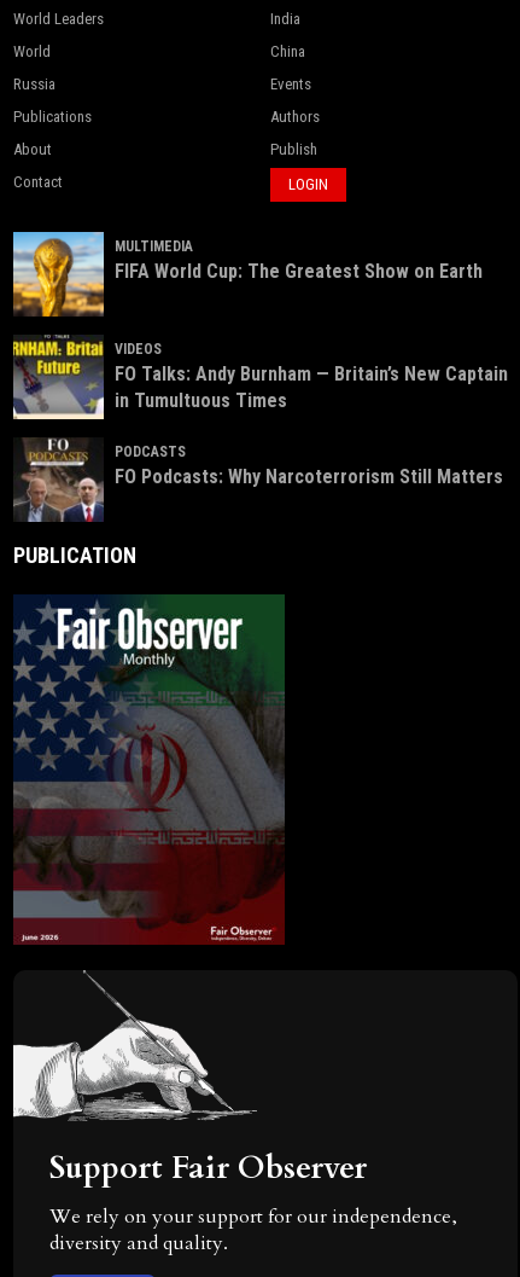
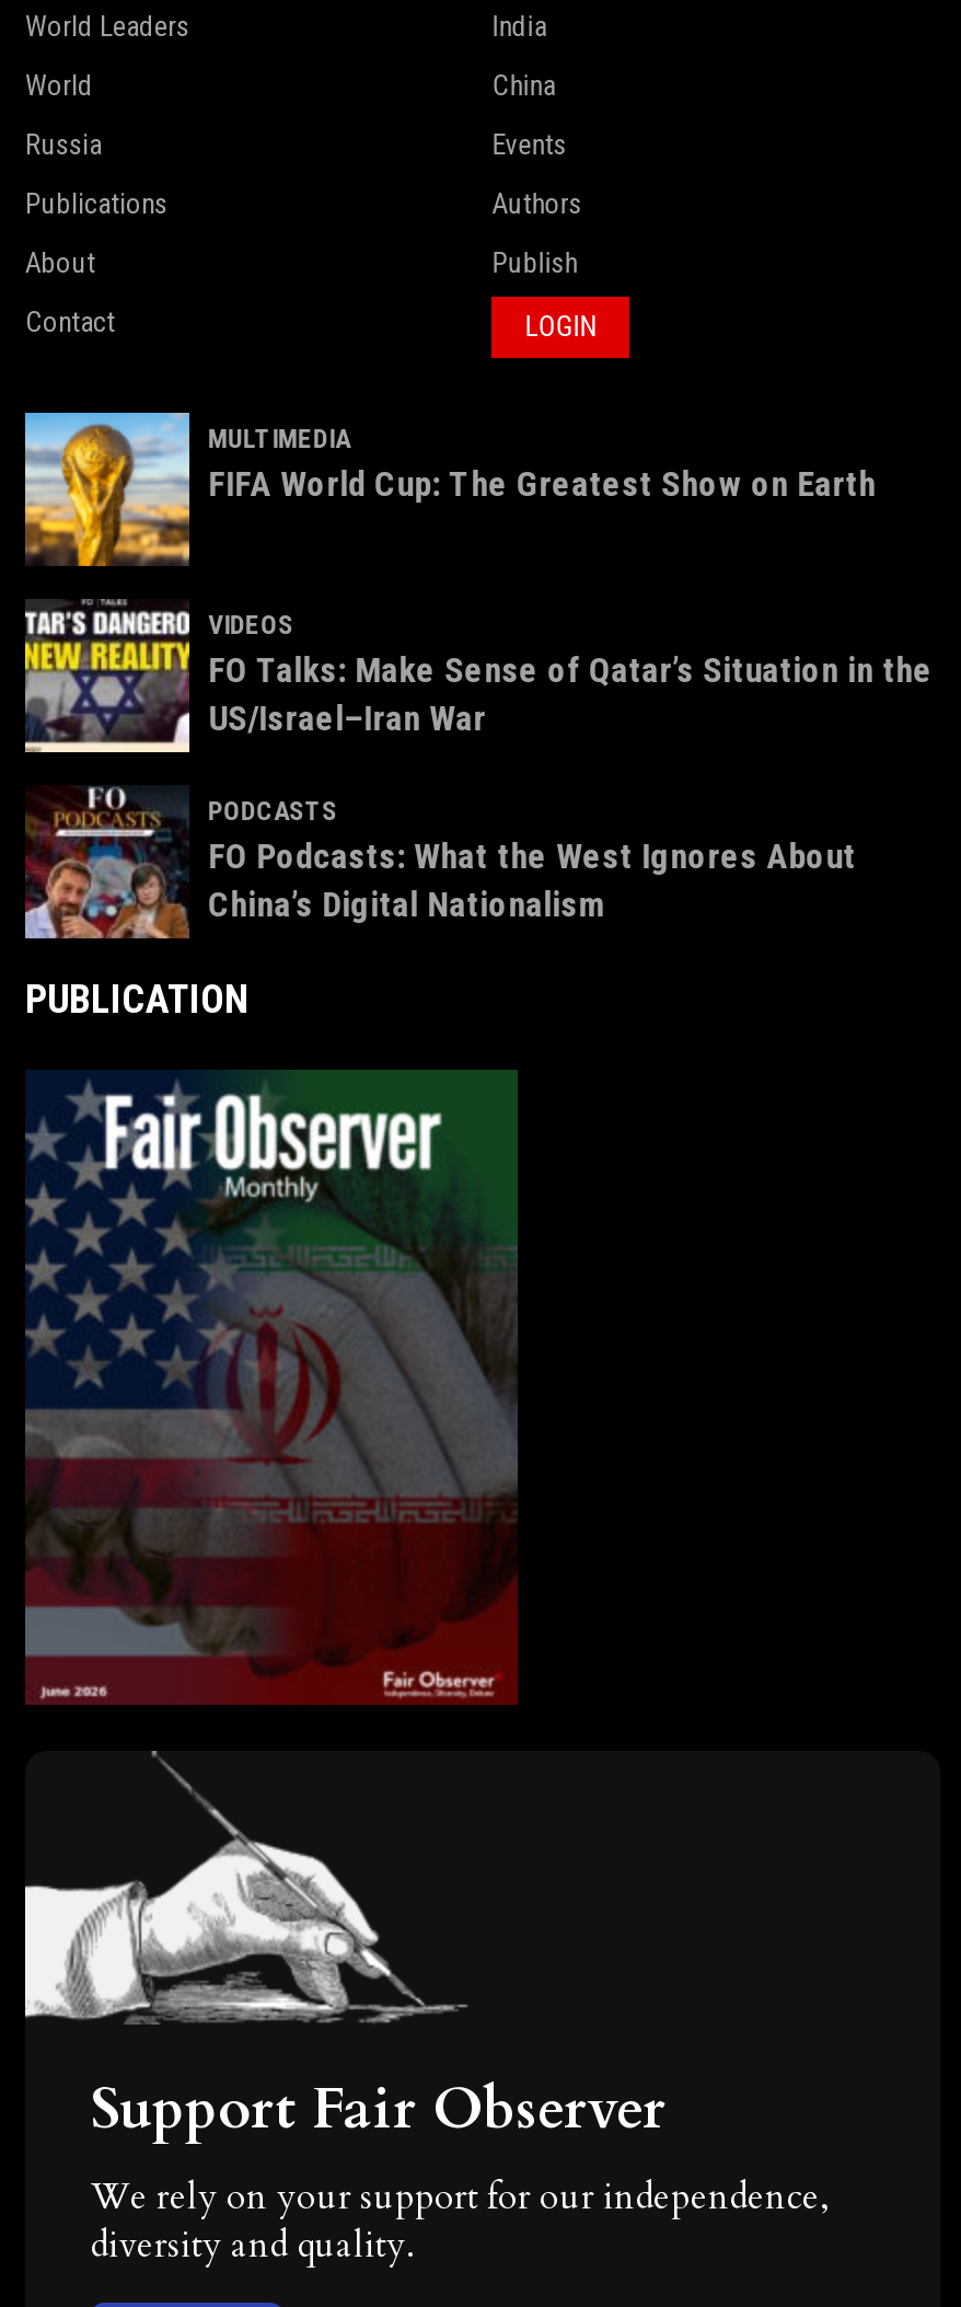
- [image]
- FO Talks: Andy Burnham — Britain’s New Captain
- in Tumultuous Times
+ [image]
+ FO Talks: Make Sense of Qatar’s Situation in the
+ US/Israel–Iran War

- [image]
- FO Podcasts: Why Narcoterrorism Still Matters
+ [image]
+ FO Podcasts: What the West Ignores About
+ China’s Digital Nationalism
